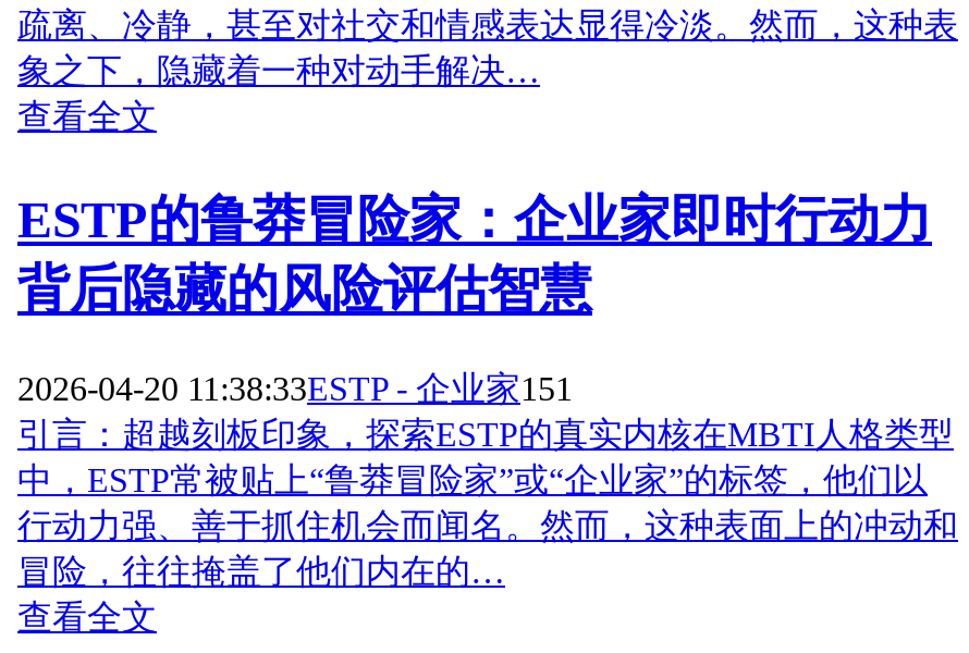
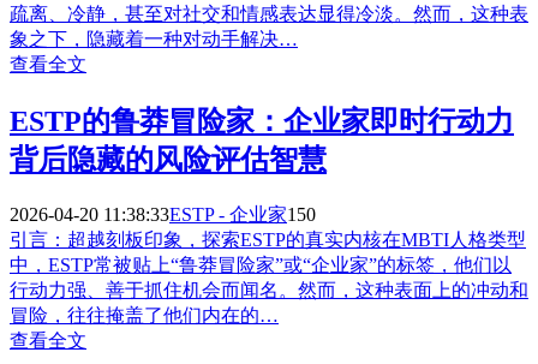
- 2026-04-20 11:38:33ESTP - 企业家151
+ 2026-04-20 11:38:33ESTP - 企业家150
